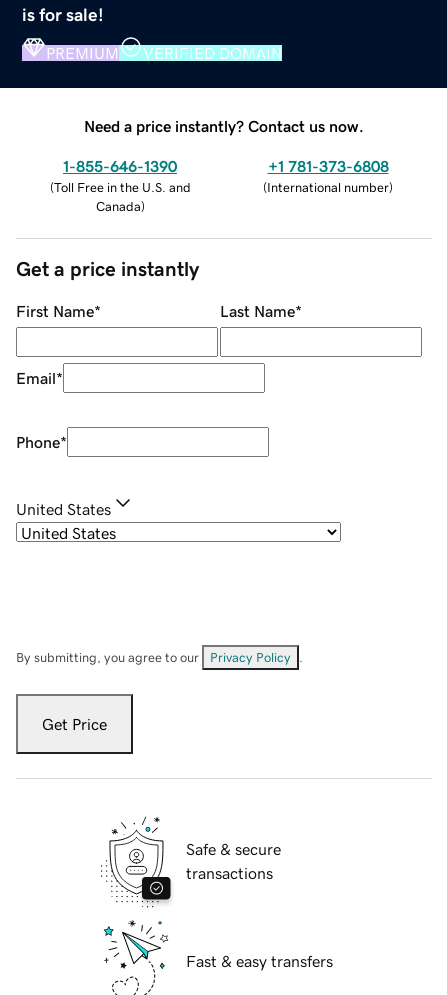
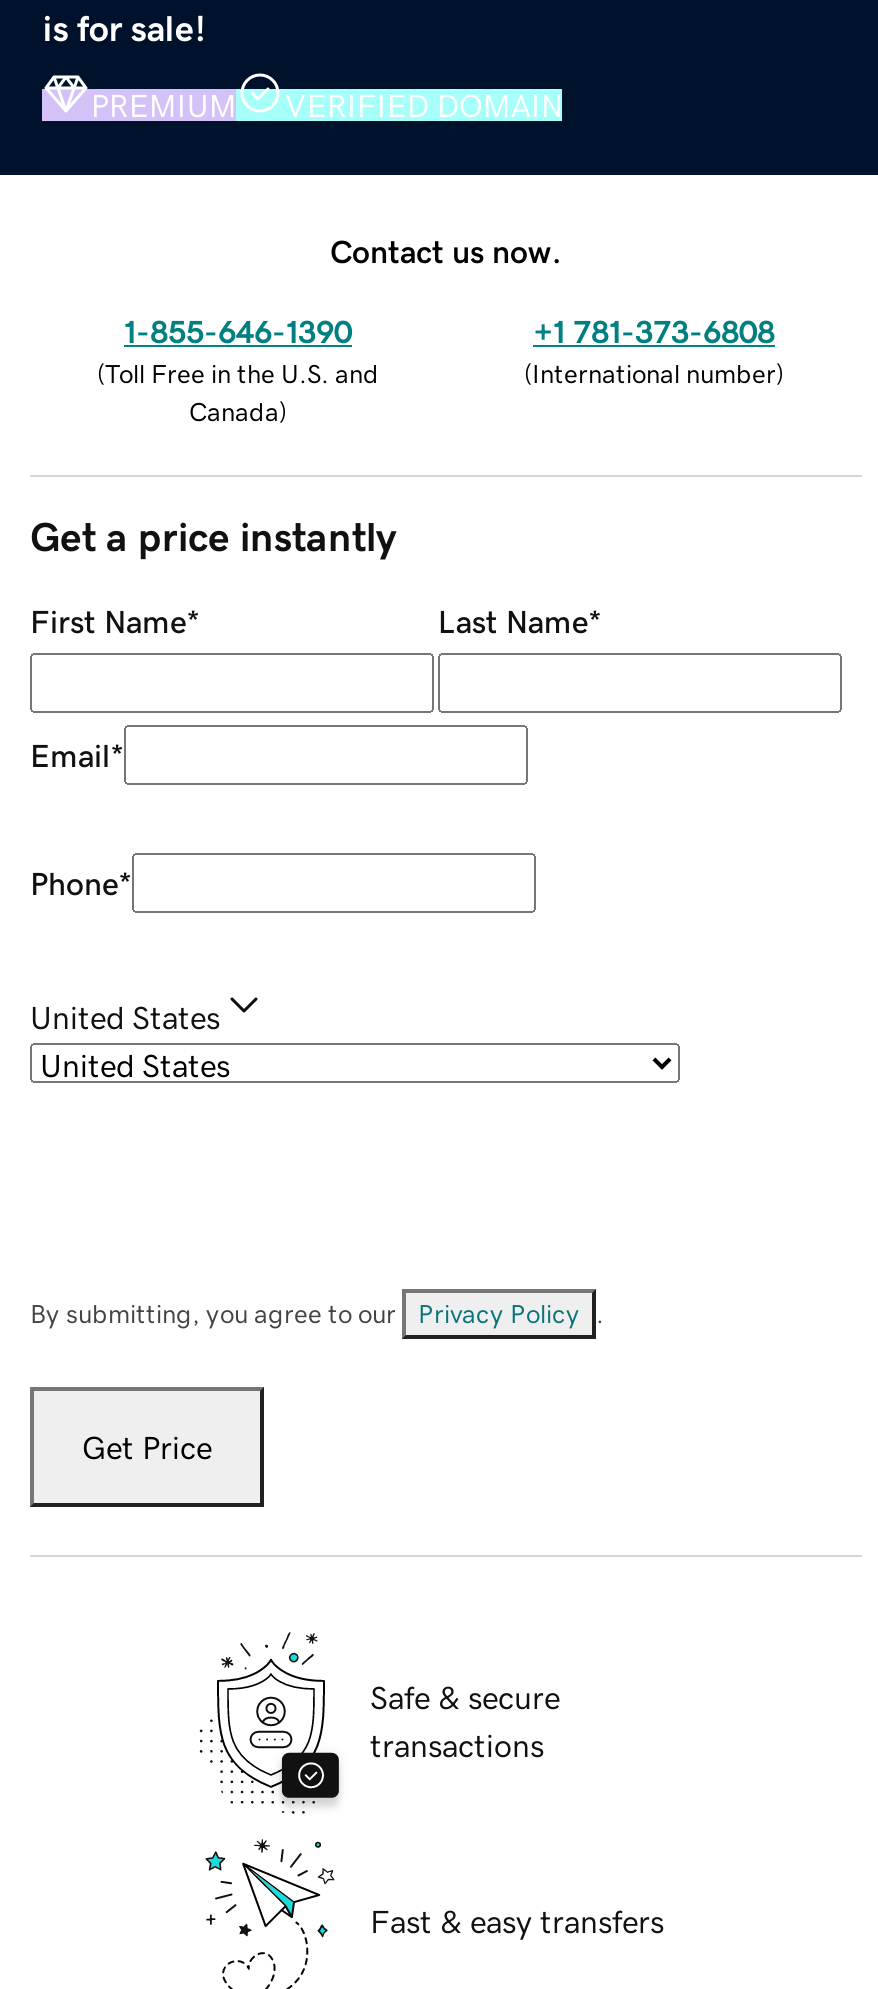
- Need a price instantly? Contact us now.
+ Contact us now.
